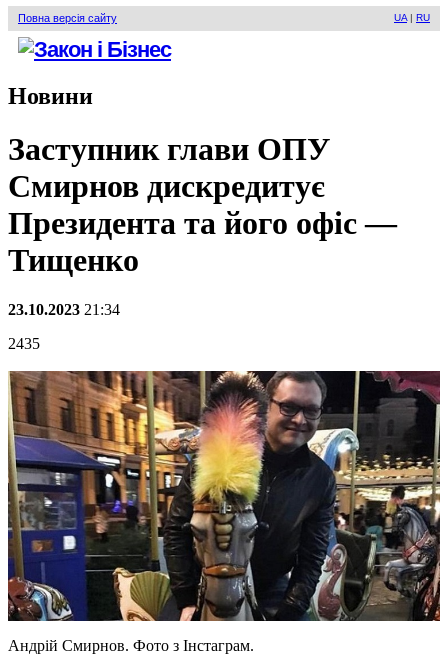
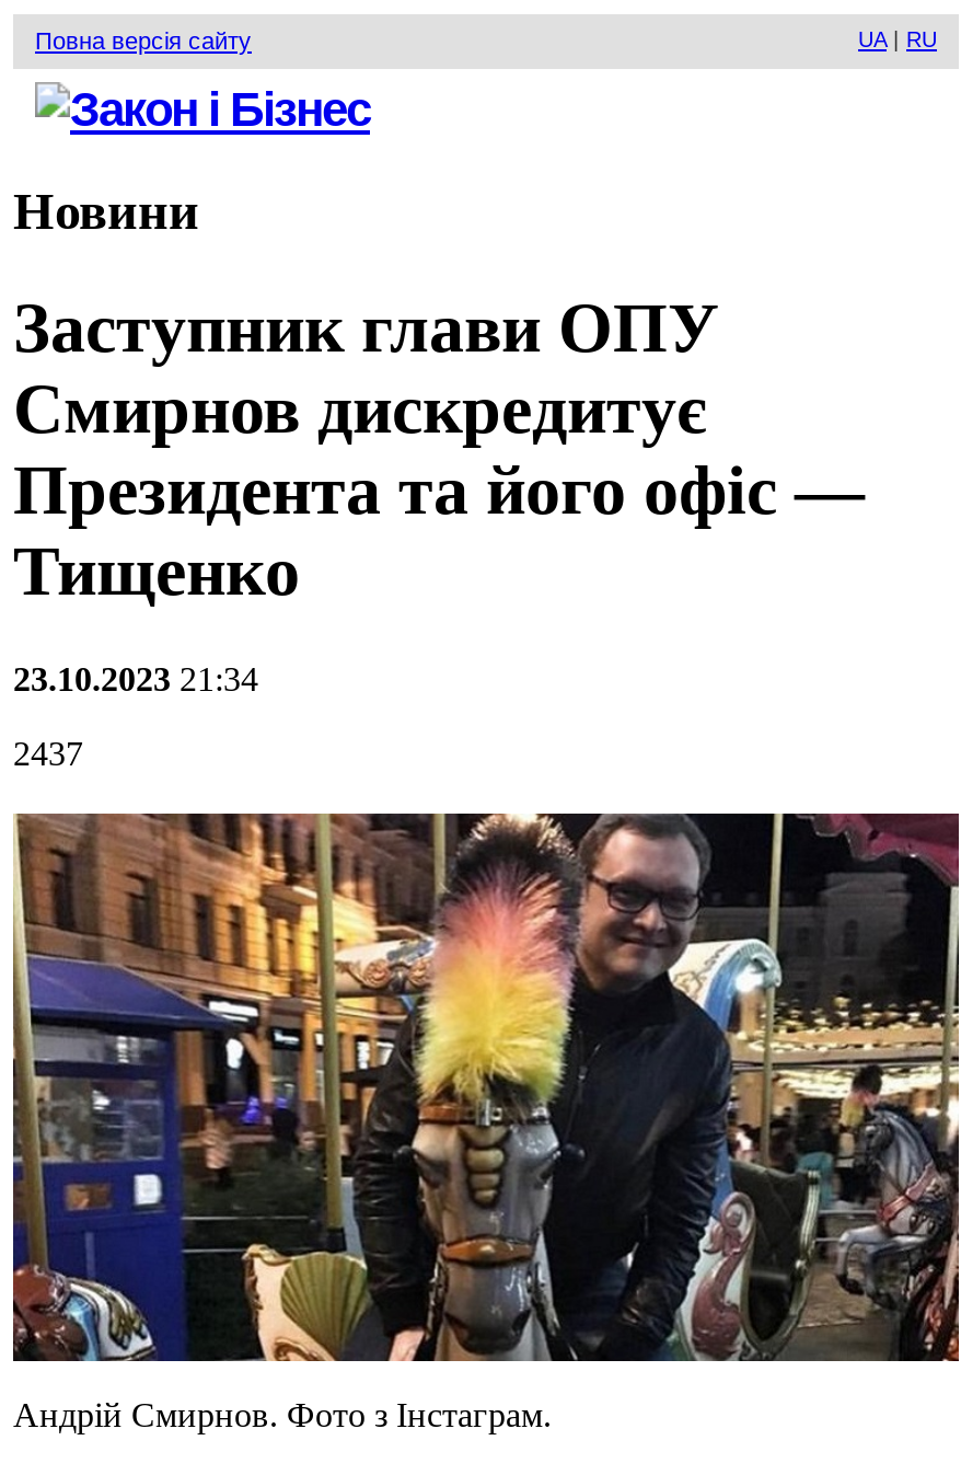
- 2435
+ 2437
